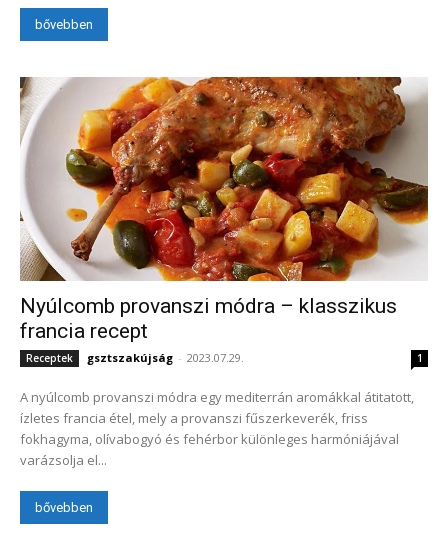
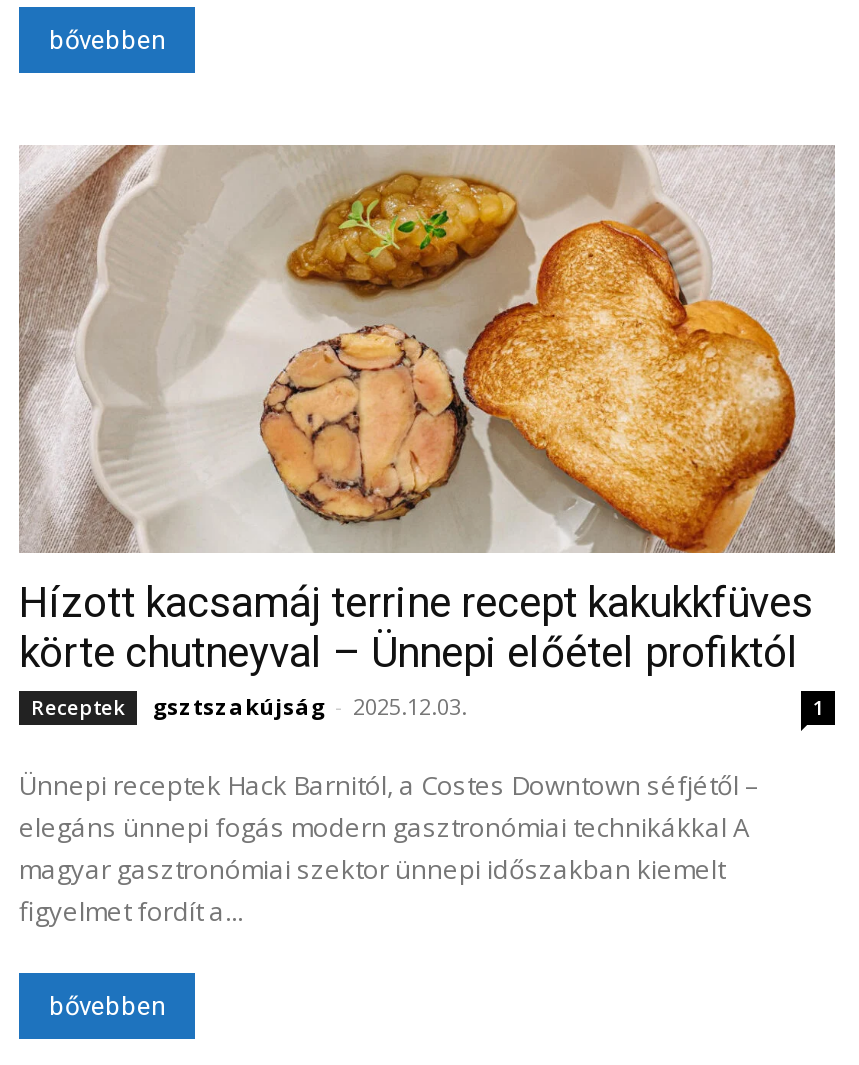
- [image]
- Nyúlcomb provanszi módra – klasszikus
- francia recept
+ [image]
+ Hízott kacsamáj terrine recept kakukkfüves
+ körte chutneyval – Ünnepi előétel profiktól

- gsztszakújság - 2023.07.29.
+ gsztszakújság - 2025.12.03.

- A nyúlcomb provanszi módra egy mediterrán aromákkal átitatott,
- ízletes francia étel, mely a provanszi fűszerkeverék, friss
- fokhagyma, olívabogyó és fehérbor különleges harmóniájával
- varázsolja el...
+ Ünnepi receptek Hack Barnitól, a Costes Downtown séfjétől –
+ elegáns ünnepi fogás modern gasztronómiai technikákkal A
+ magyar gasztronómiai szektor ünnepi időszakban kiemelt
+ figyelmet fordít a...
